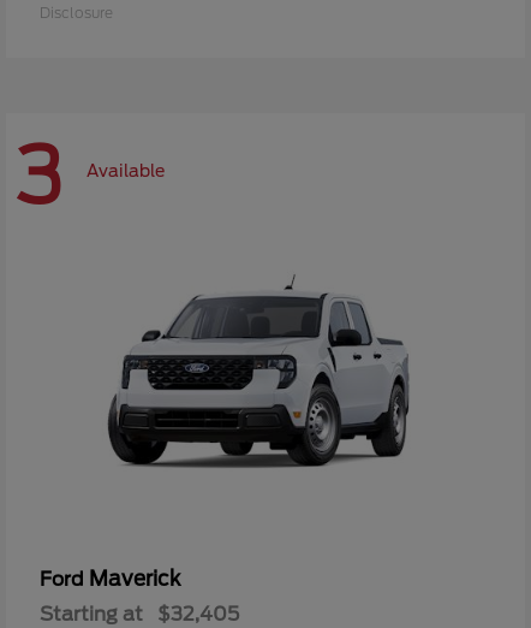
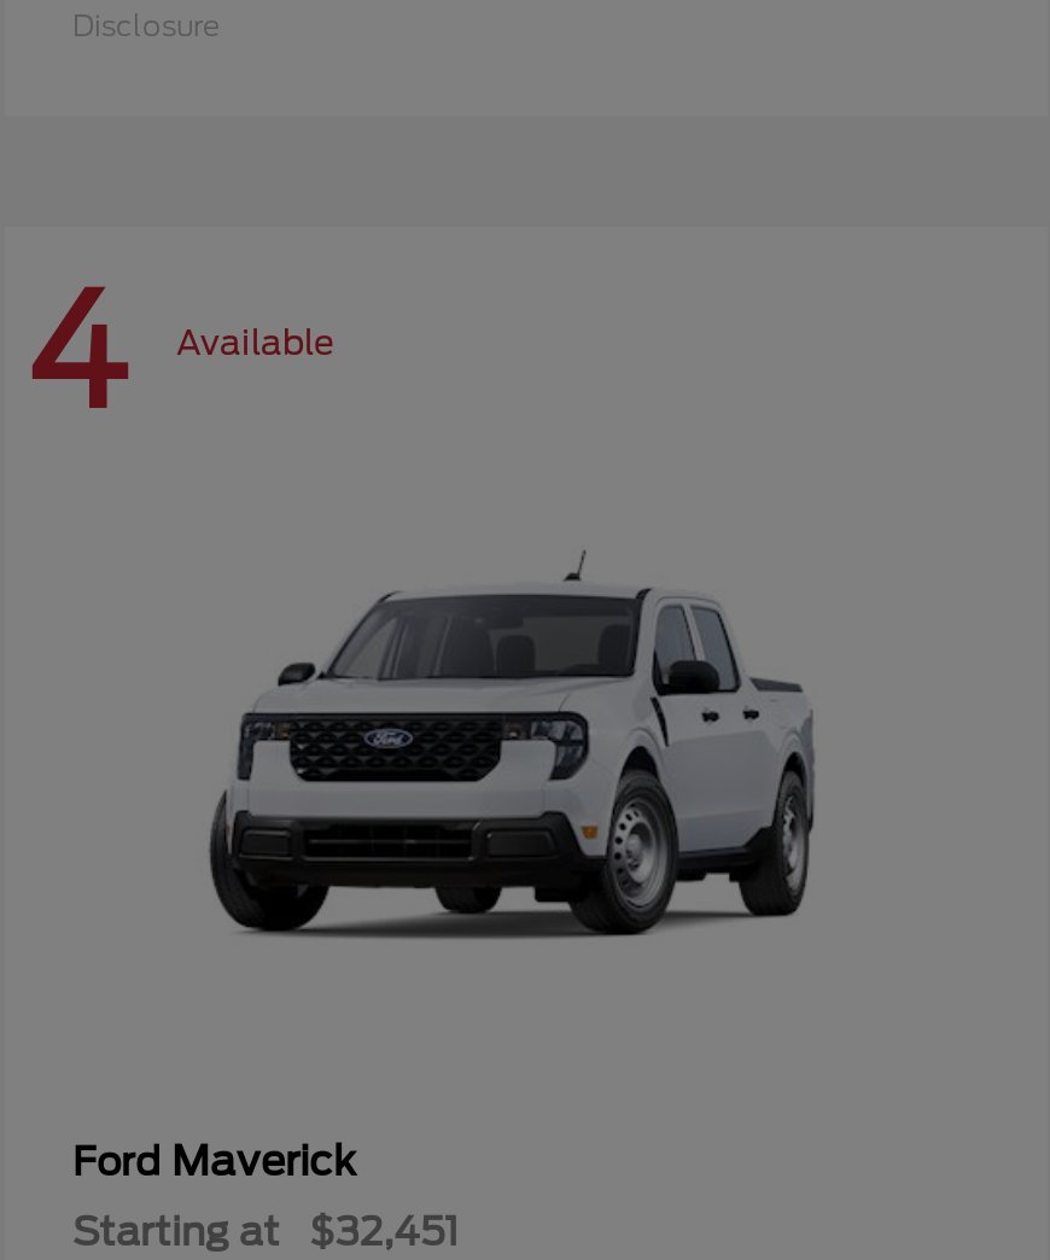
- 3 Available
+ 4 Available

- Starting at $32,405
+ Starting at $32,451
